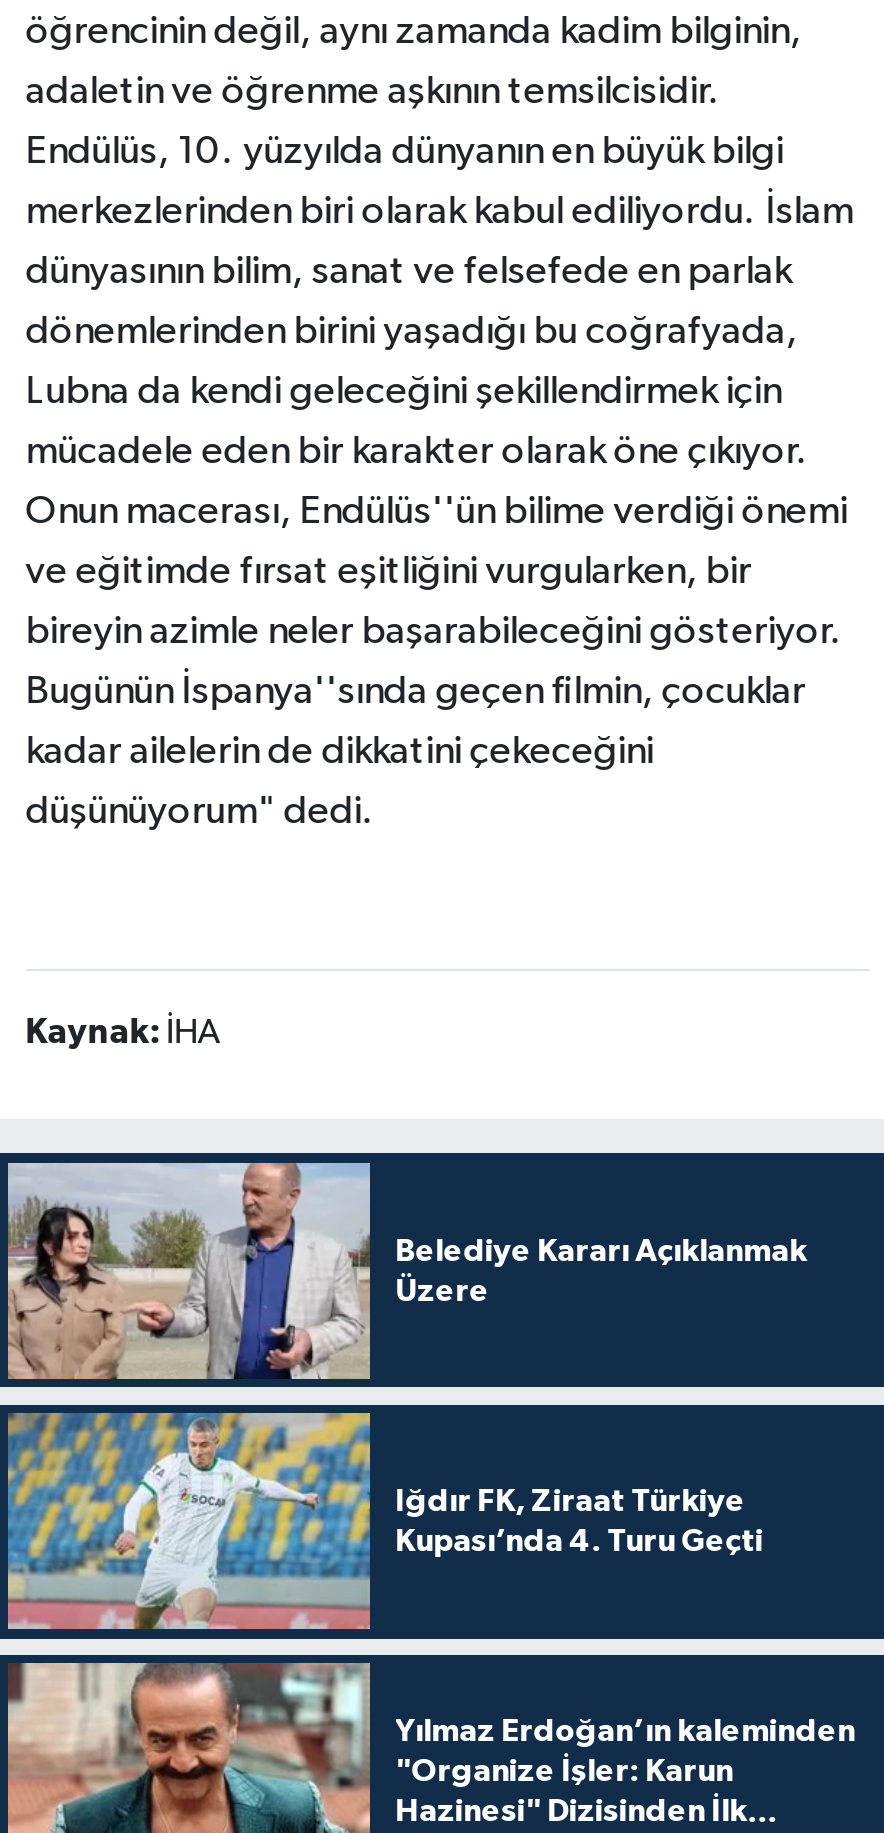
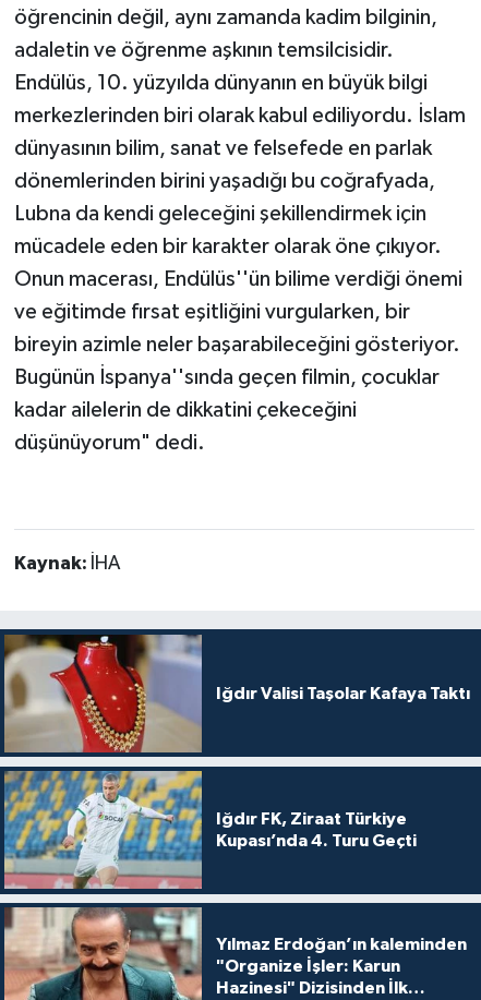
- [image]
- Belediye Kararı Açıklanmak
- Üzere
+ [image]
+ Iğdır Valisi Taşolar Kafaya Taktı
